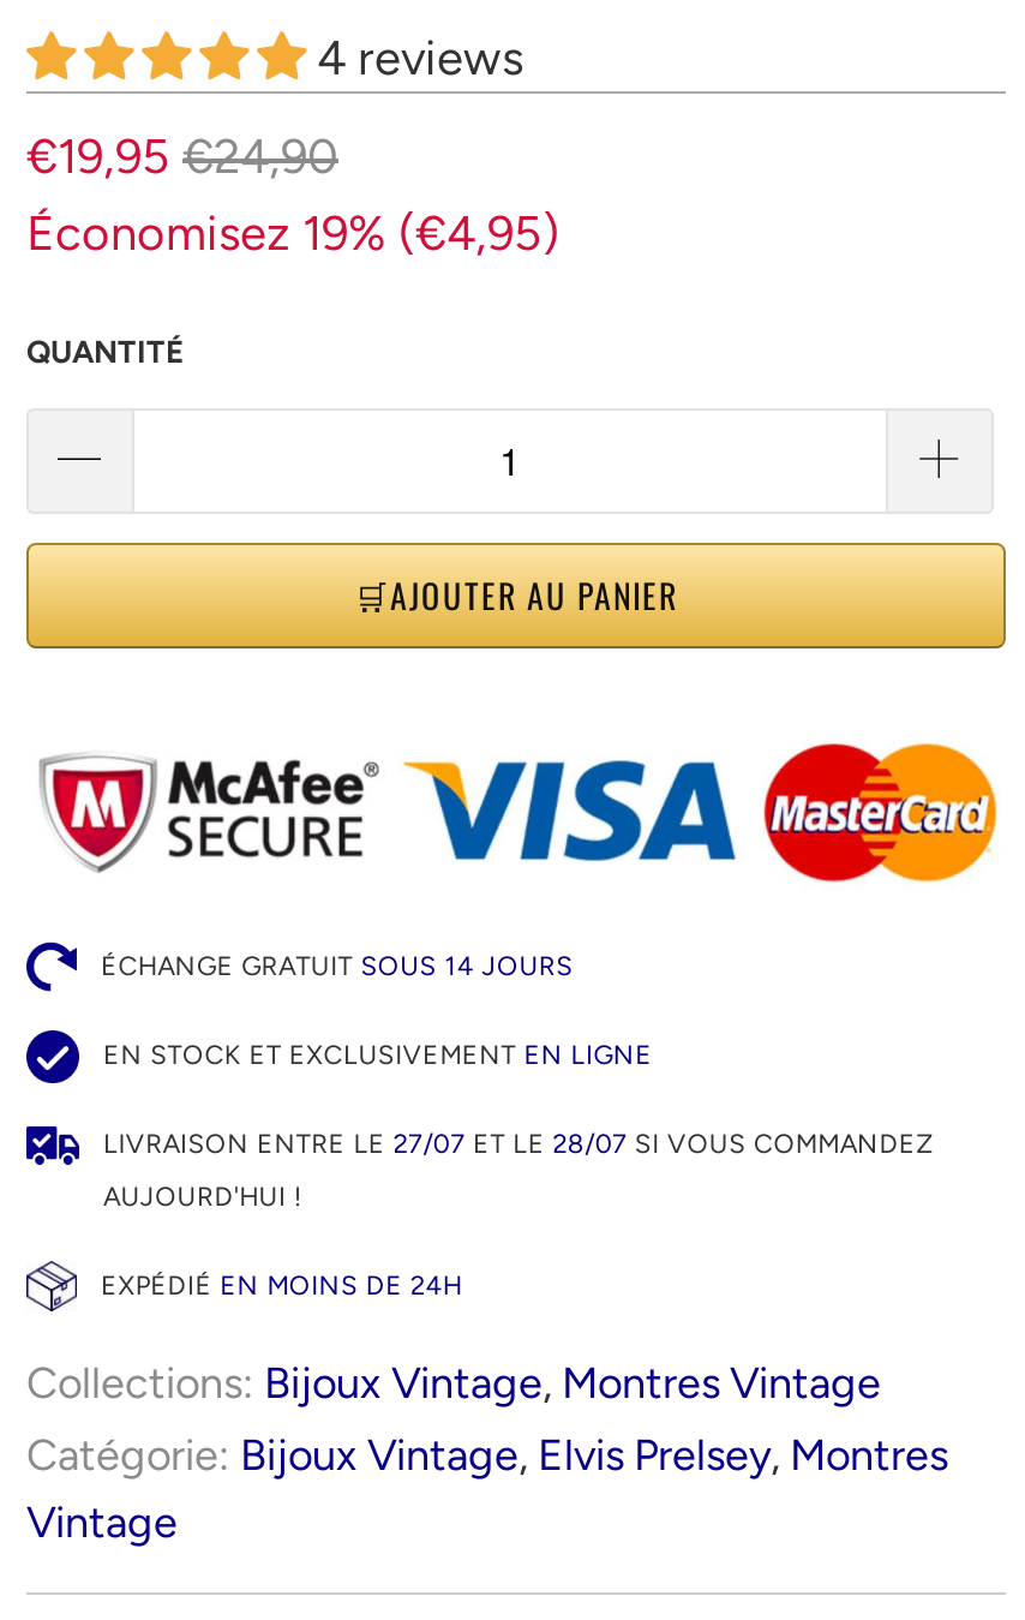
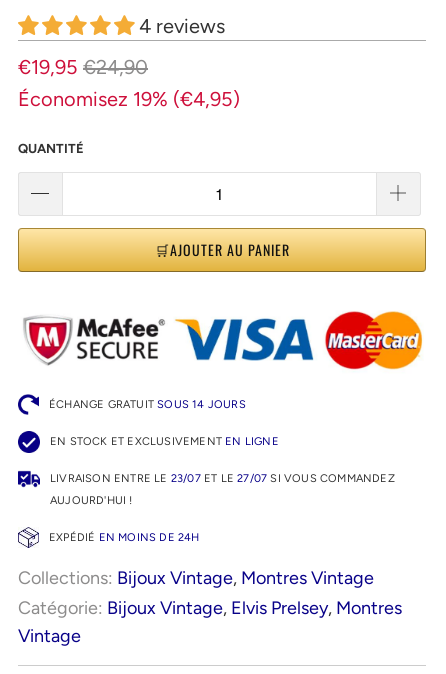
- LIVRAISON ENTRE LE 27/07 ET LE 28/07 SI VOUS COMMANDEZ
+ LIVRAISON ENTRE LE 23/07 ET LE 27/07 SI VOUS COMMANDEZ
